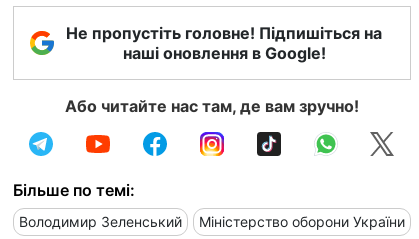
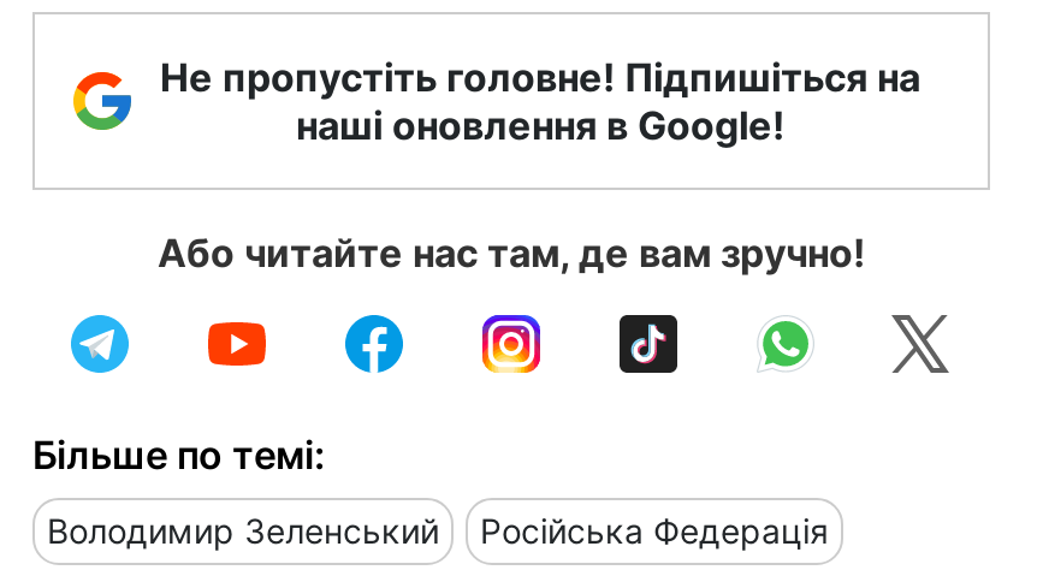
- Міністерство оборони України
+ Російська Федерація
